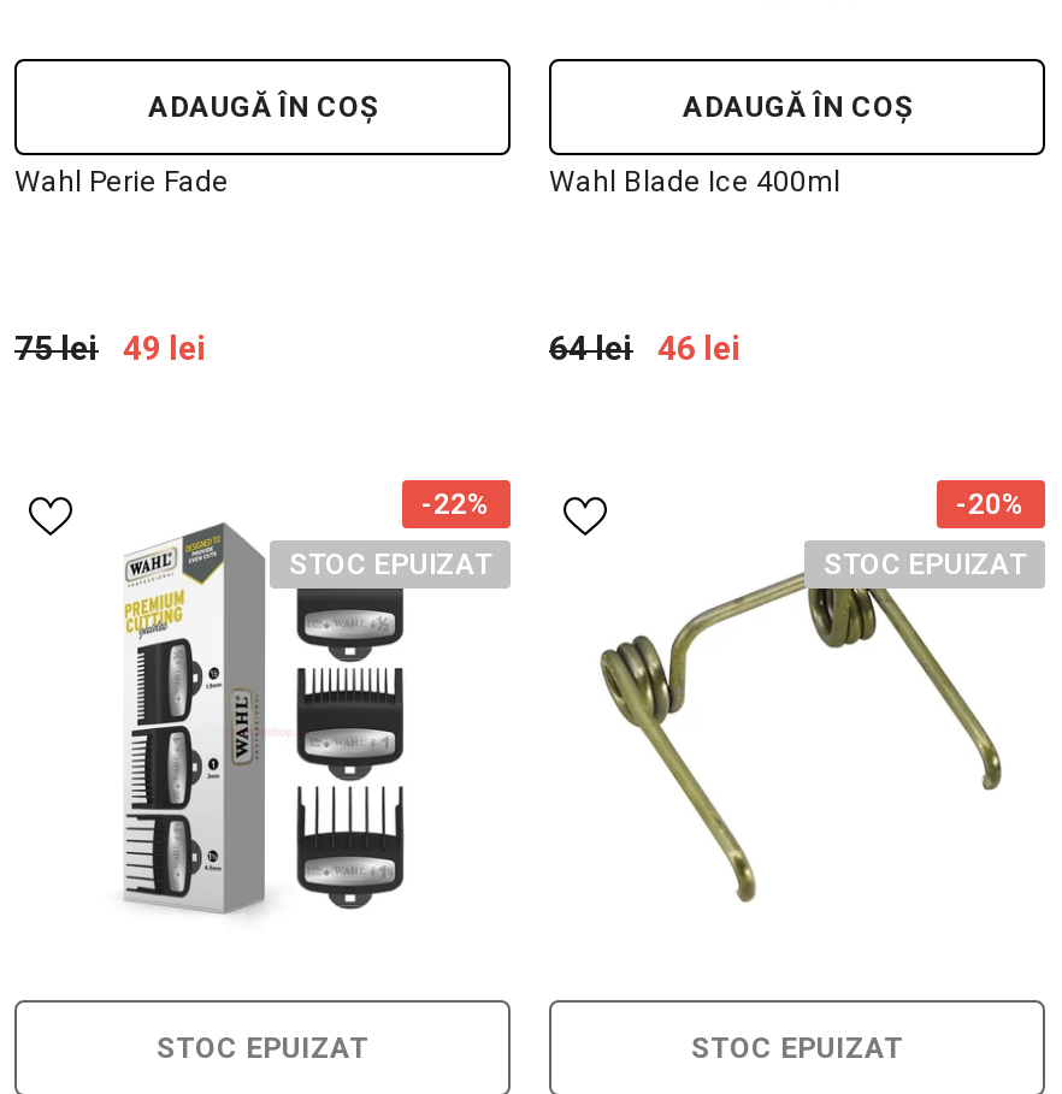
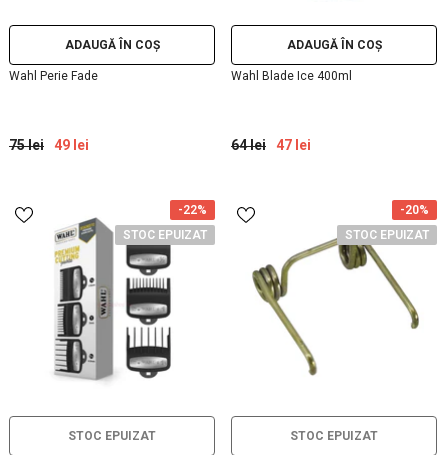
- 64 lei 46 lei
+ 64 lei 47 lei
